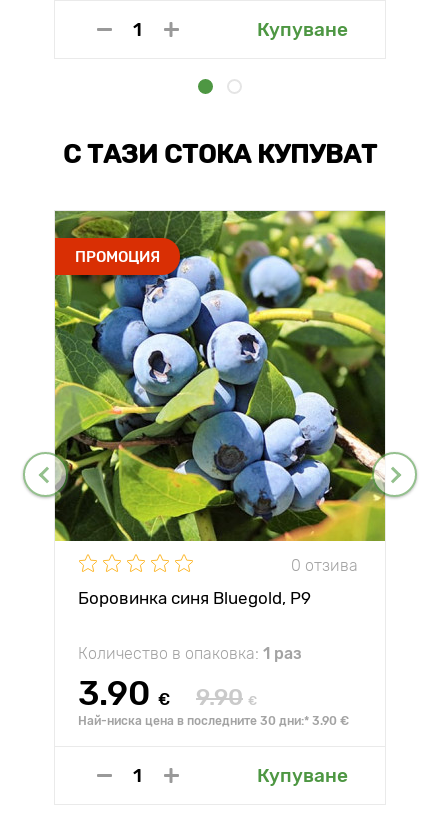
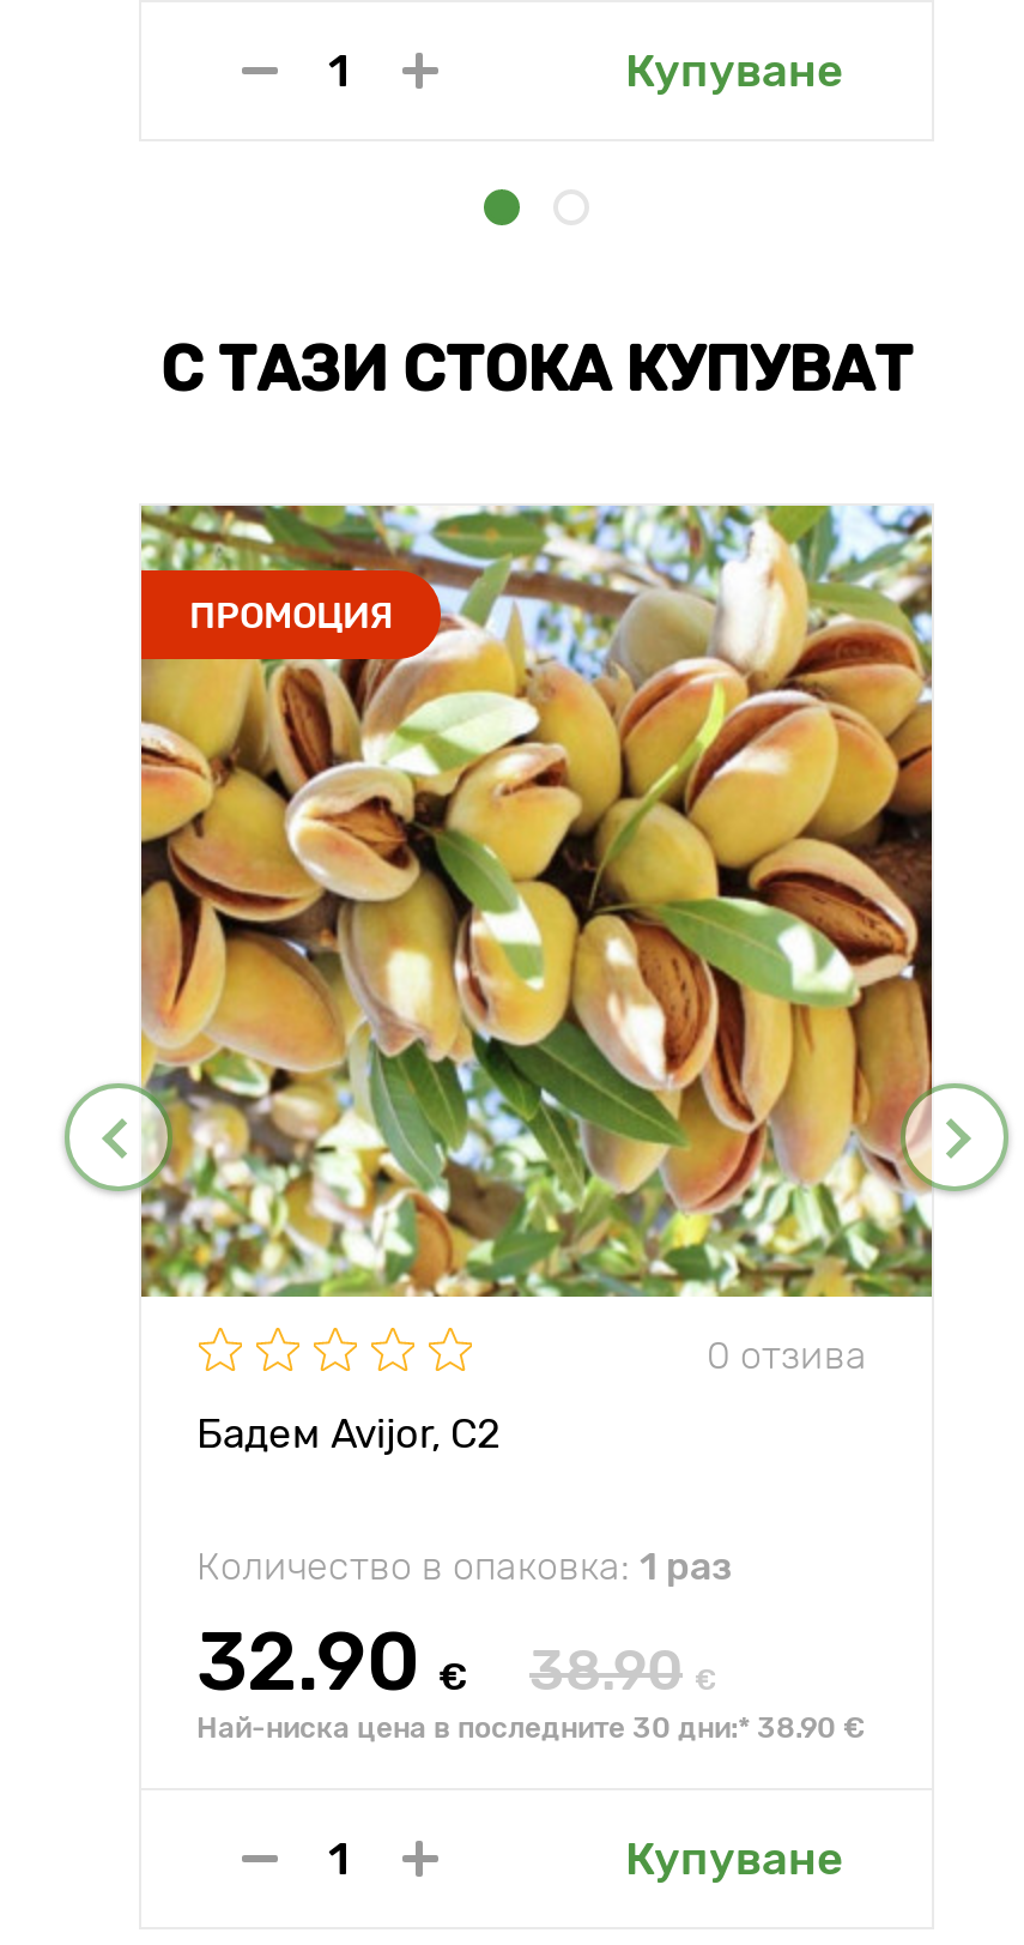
- [image]
+ [image]

- Боровинка синя Bluegold, P9
+ Бадем Avijor, С2

- 3.90 €
+ 32.90 €

- 9.90 €
+ 38.90 €

- Най-ниска цена в последните 30 дни:* 3.90 €
+ Най-ниска цена в последните 30 дни:* 38.90 €
